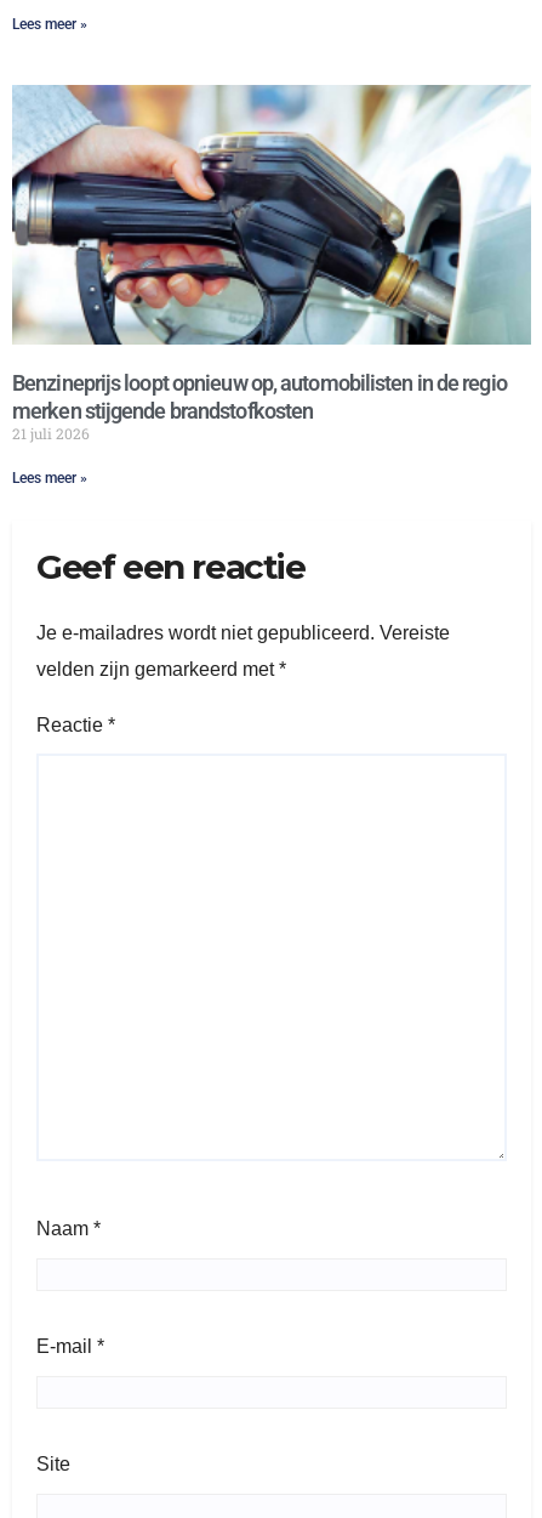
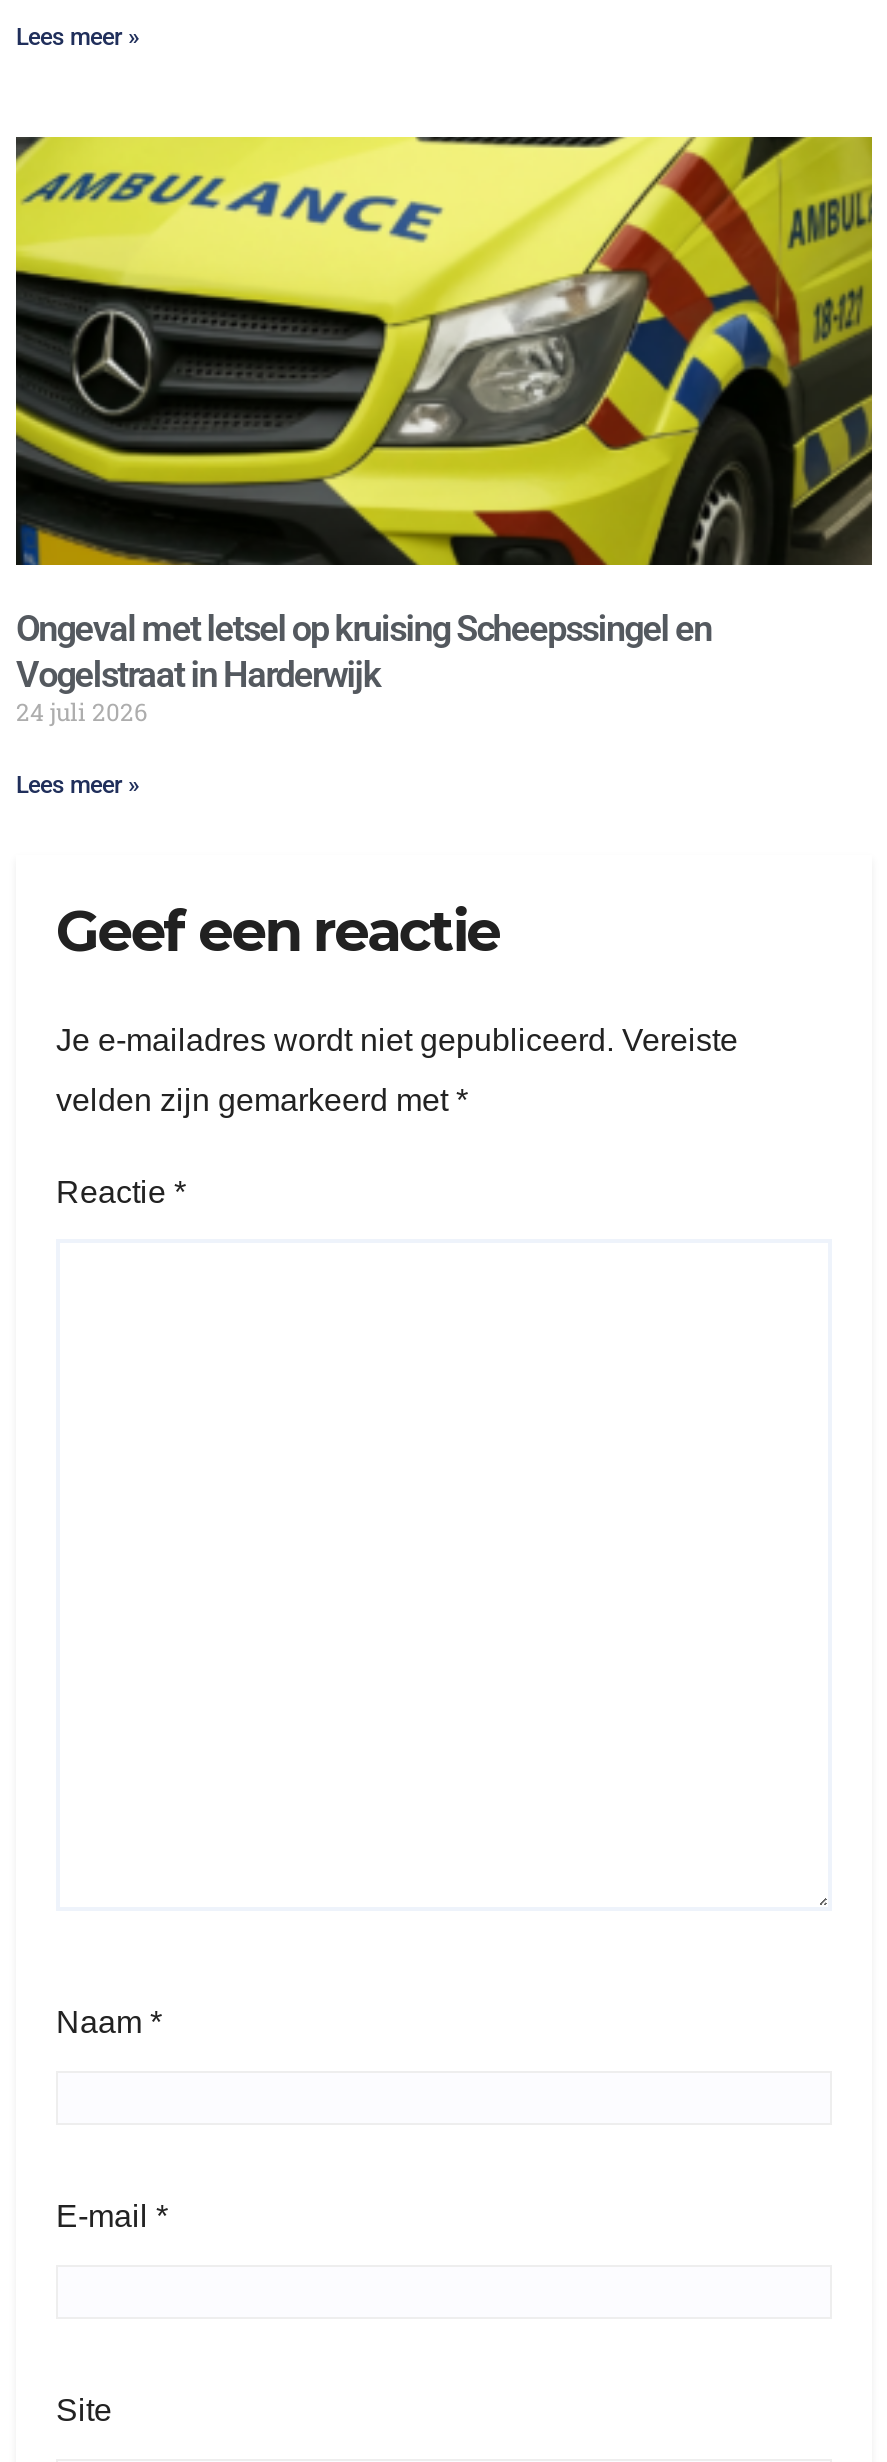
- [image]
- Benzineprijs loopt opnieuw op, automobilisten in de regio
- merken stijgende brandstofkosten
- 21 juli 2026
+ [image]
+ Ongeval met letsel op kruising Scheepssingel en
+ Vogelstraat in Harderwijk
+ 24 juli 2026
